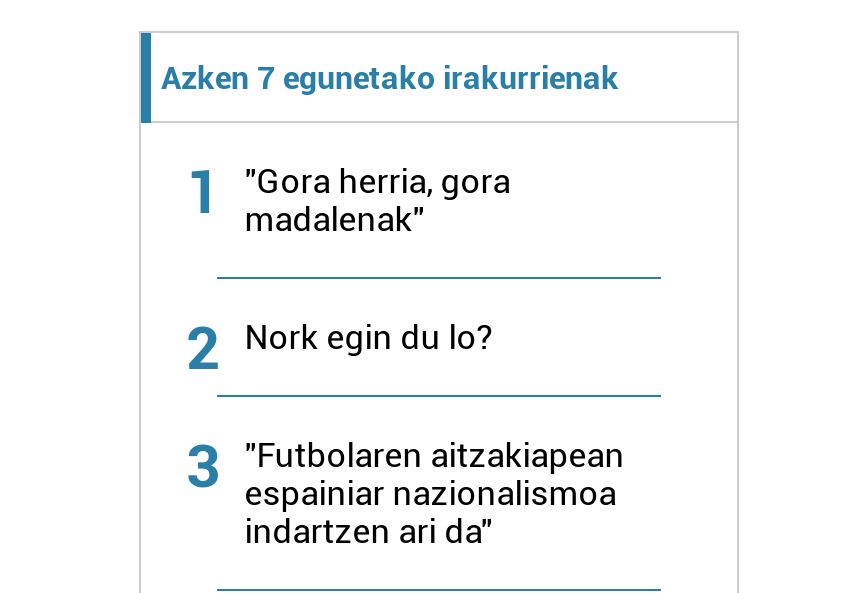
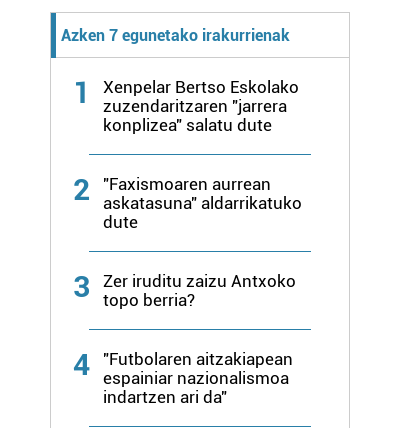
- "Gora herria, gora
- madalenak"
+ Xenpelar Bertso Eskolako
+ zuzendaritzaren "jarrera
+ konplizea" salatu dute

- Nork egin du lo?
+ "Faxismoaren aurrean
+ askatasuna" aldarrikatuko
+ dute

+ Zer iruditu zaizu Antxoko
+ topo berria?
+ 4
